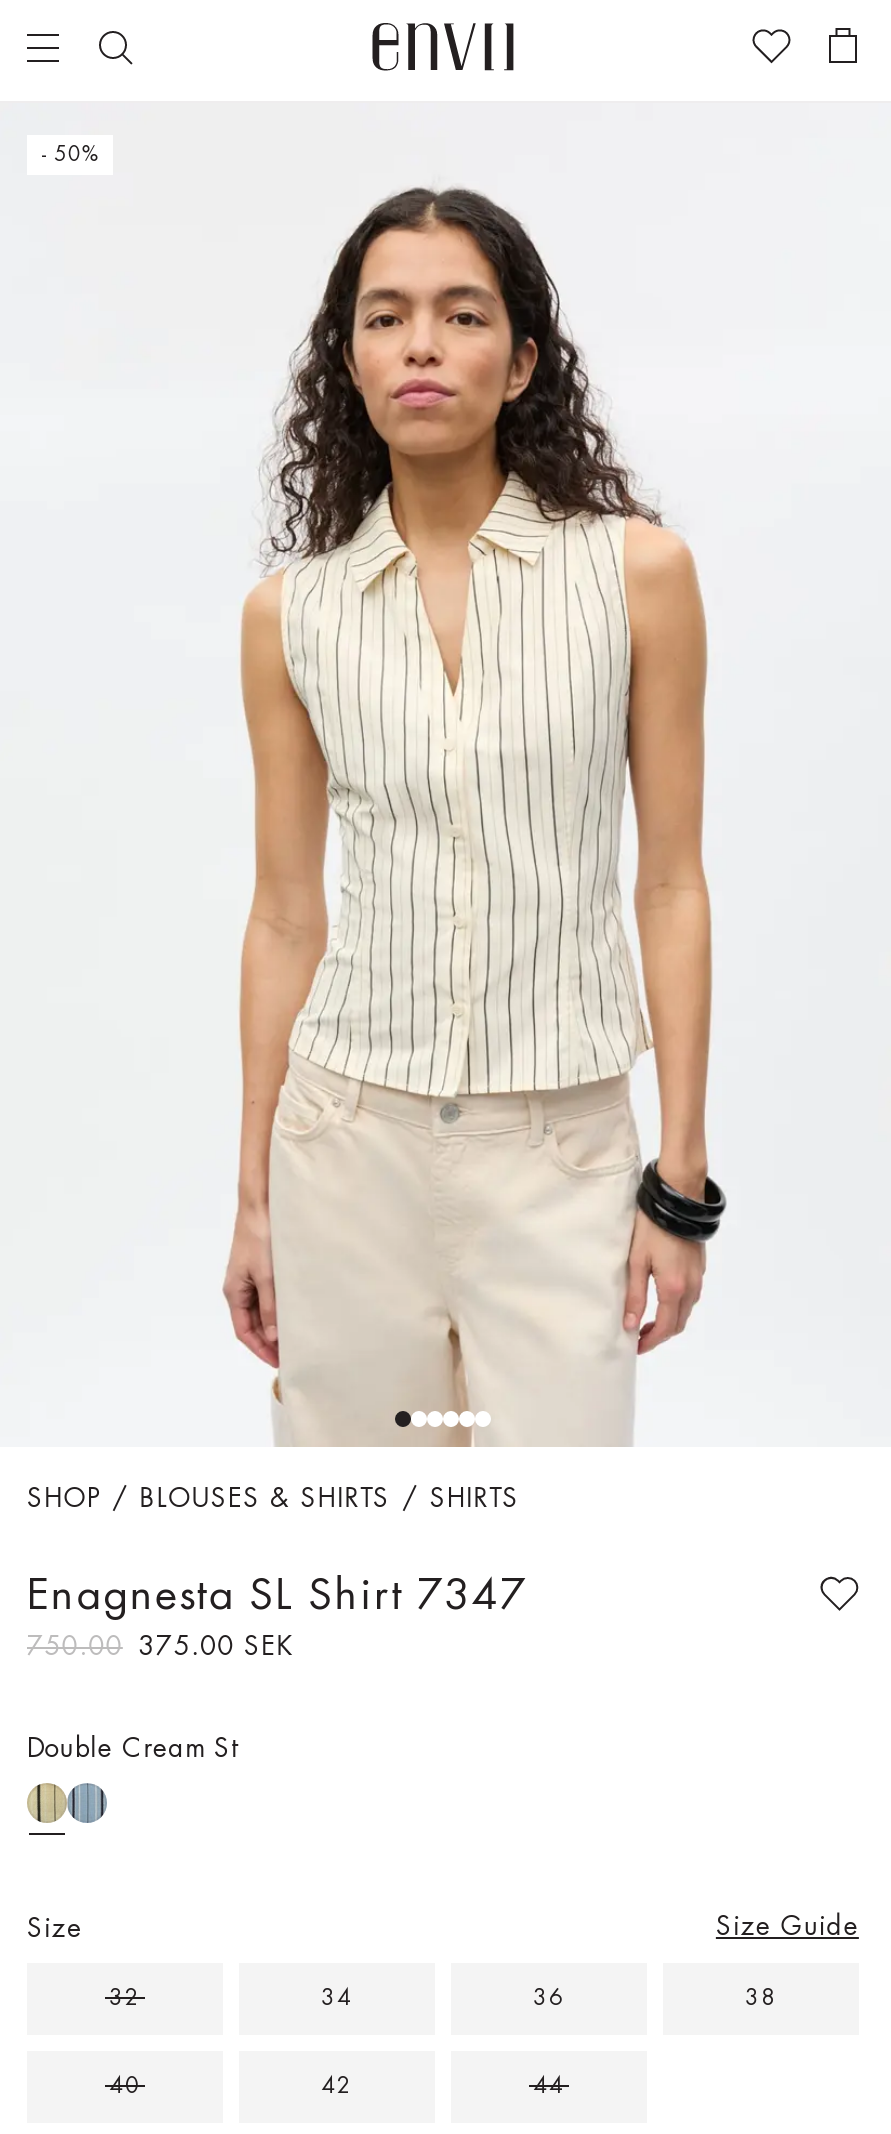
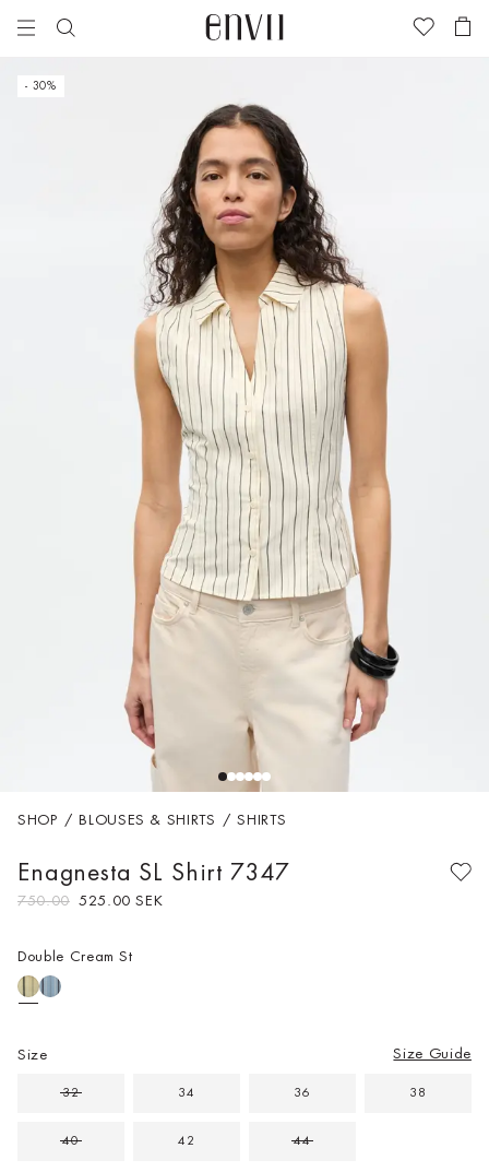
- - 50%
+ - 30%

- 750.00 375.00 SEK
+ 750.00 525.00 SEK
